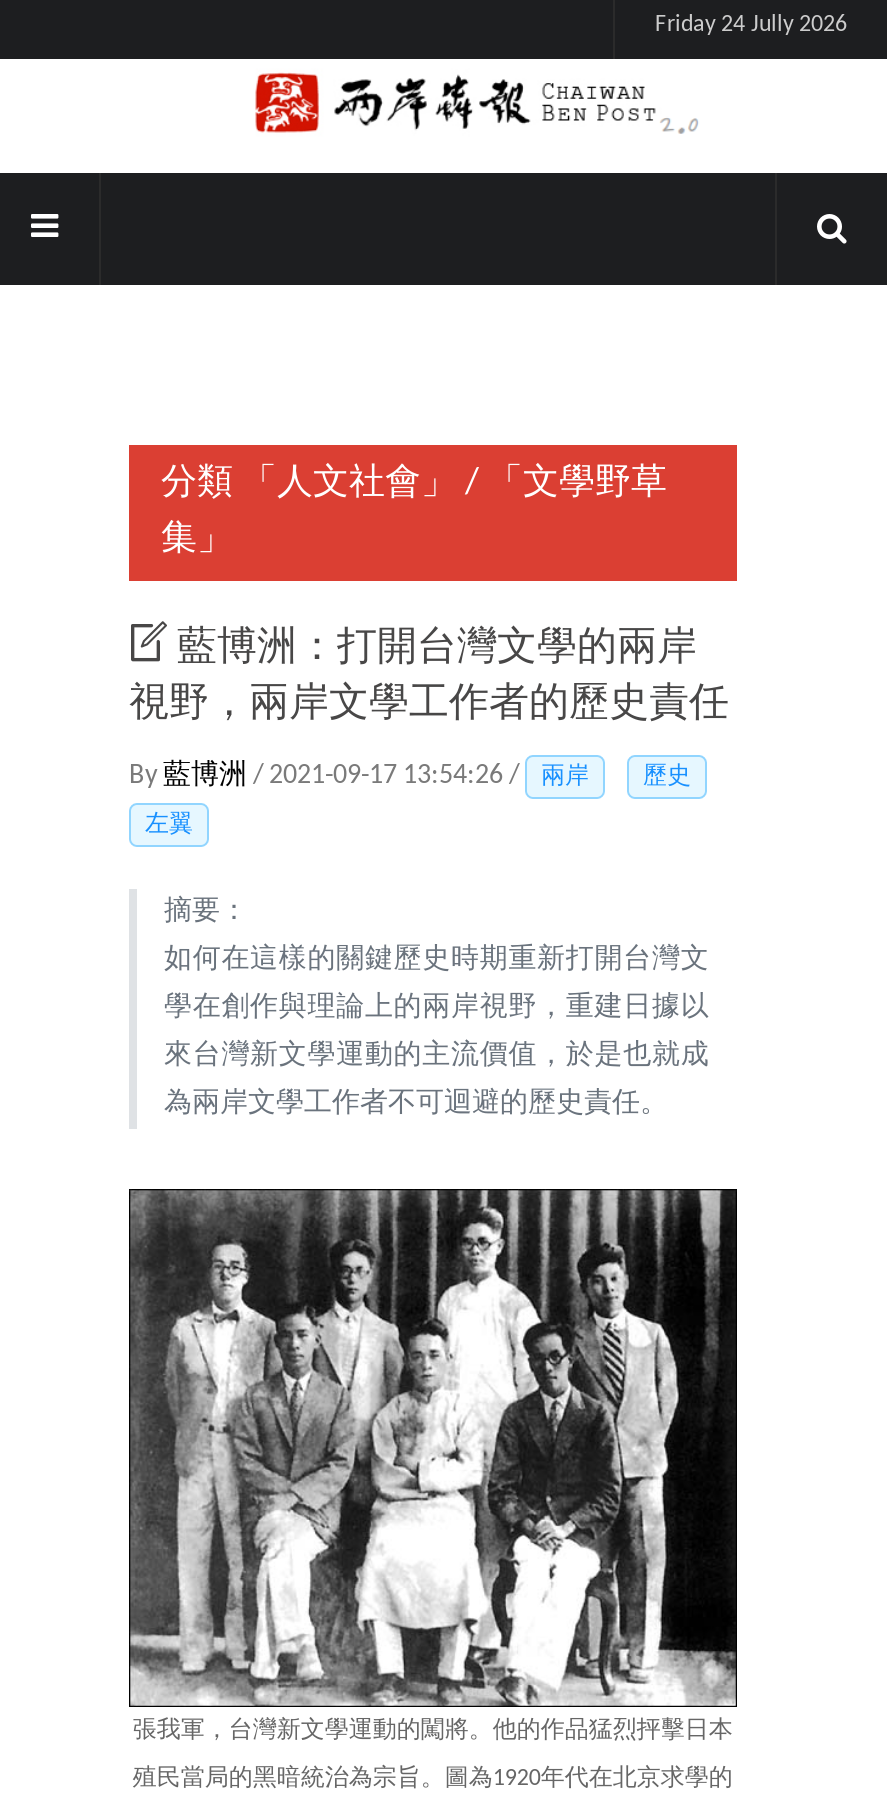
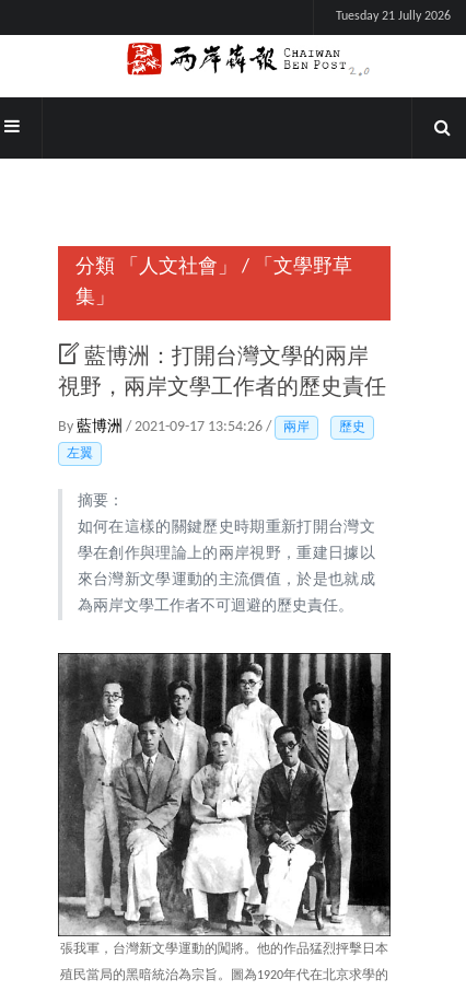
- Friday 24 Jully 2026
+ Tuesday 21 Jully 2026
